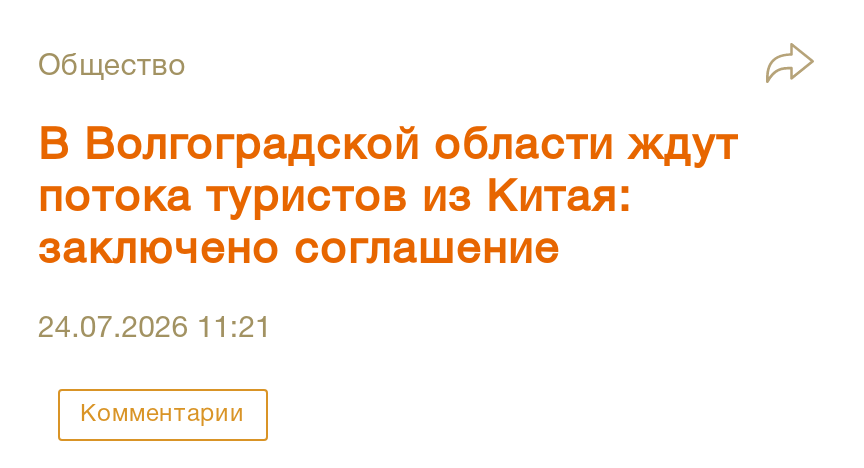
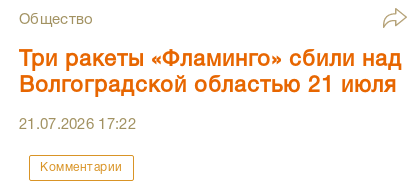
- В Волгоградской области ждут
- потока туристов из Китая:
- заключено соглашение
+ Три ракеты «Фламинго» сбили над
+ Волгоградской областью 21 июля

- 24.07.2026 11:21
+ 21.07.2026 17:22
